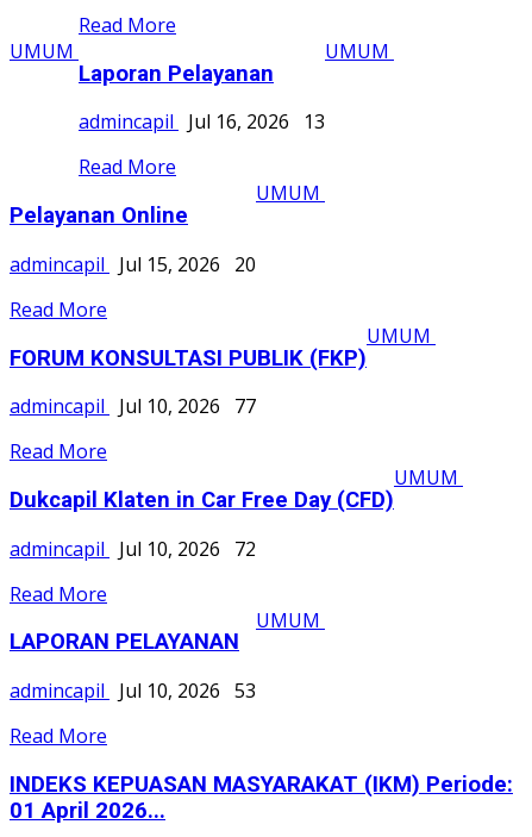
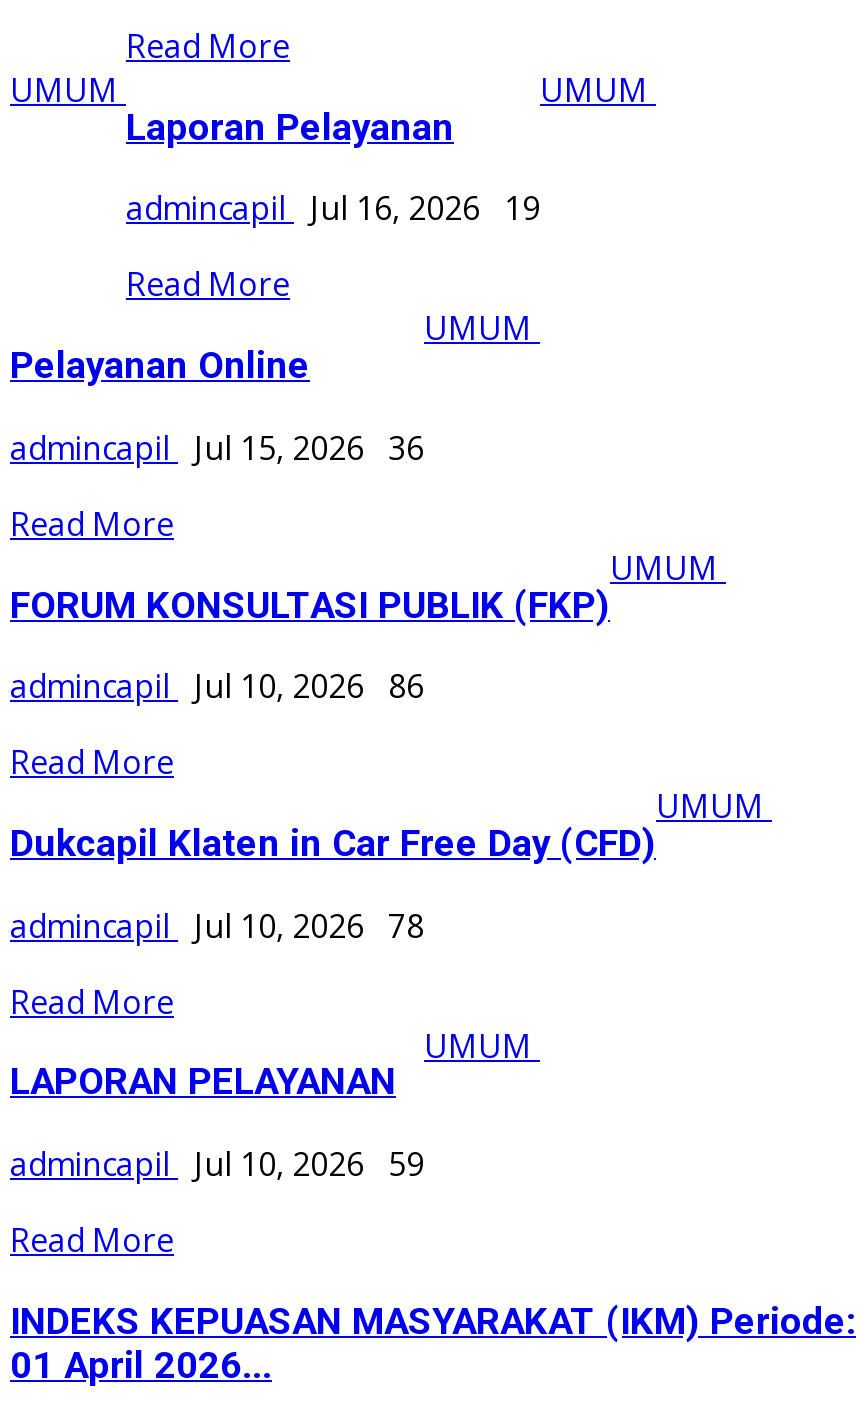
- admincapil Jul 16, 2026 13
+ admincapil Jul 16, 2026 19

- admincapil Jul 15, 2026 20
+ admincapil Jul 15, 2026 36

- admincapil Jul 10, 2026 77
+ admincapil Jul 10, 2026 86

- admincapil Jul 10, 2026 72
+ admincapil Jul 10, 2026 78

- admincapil Jul 10, 2026 53
+ admincapil Jul 10, 2026 59
